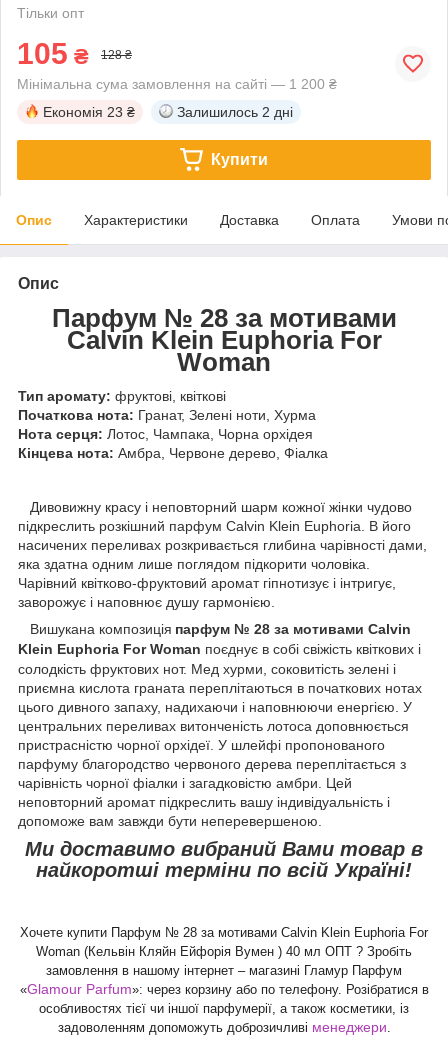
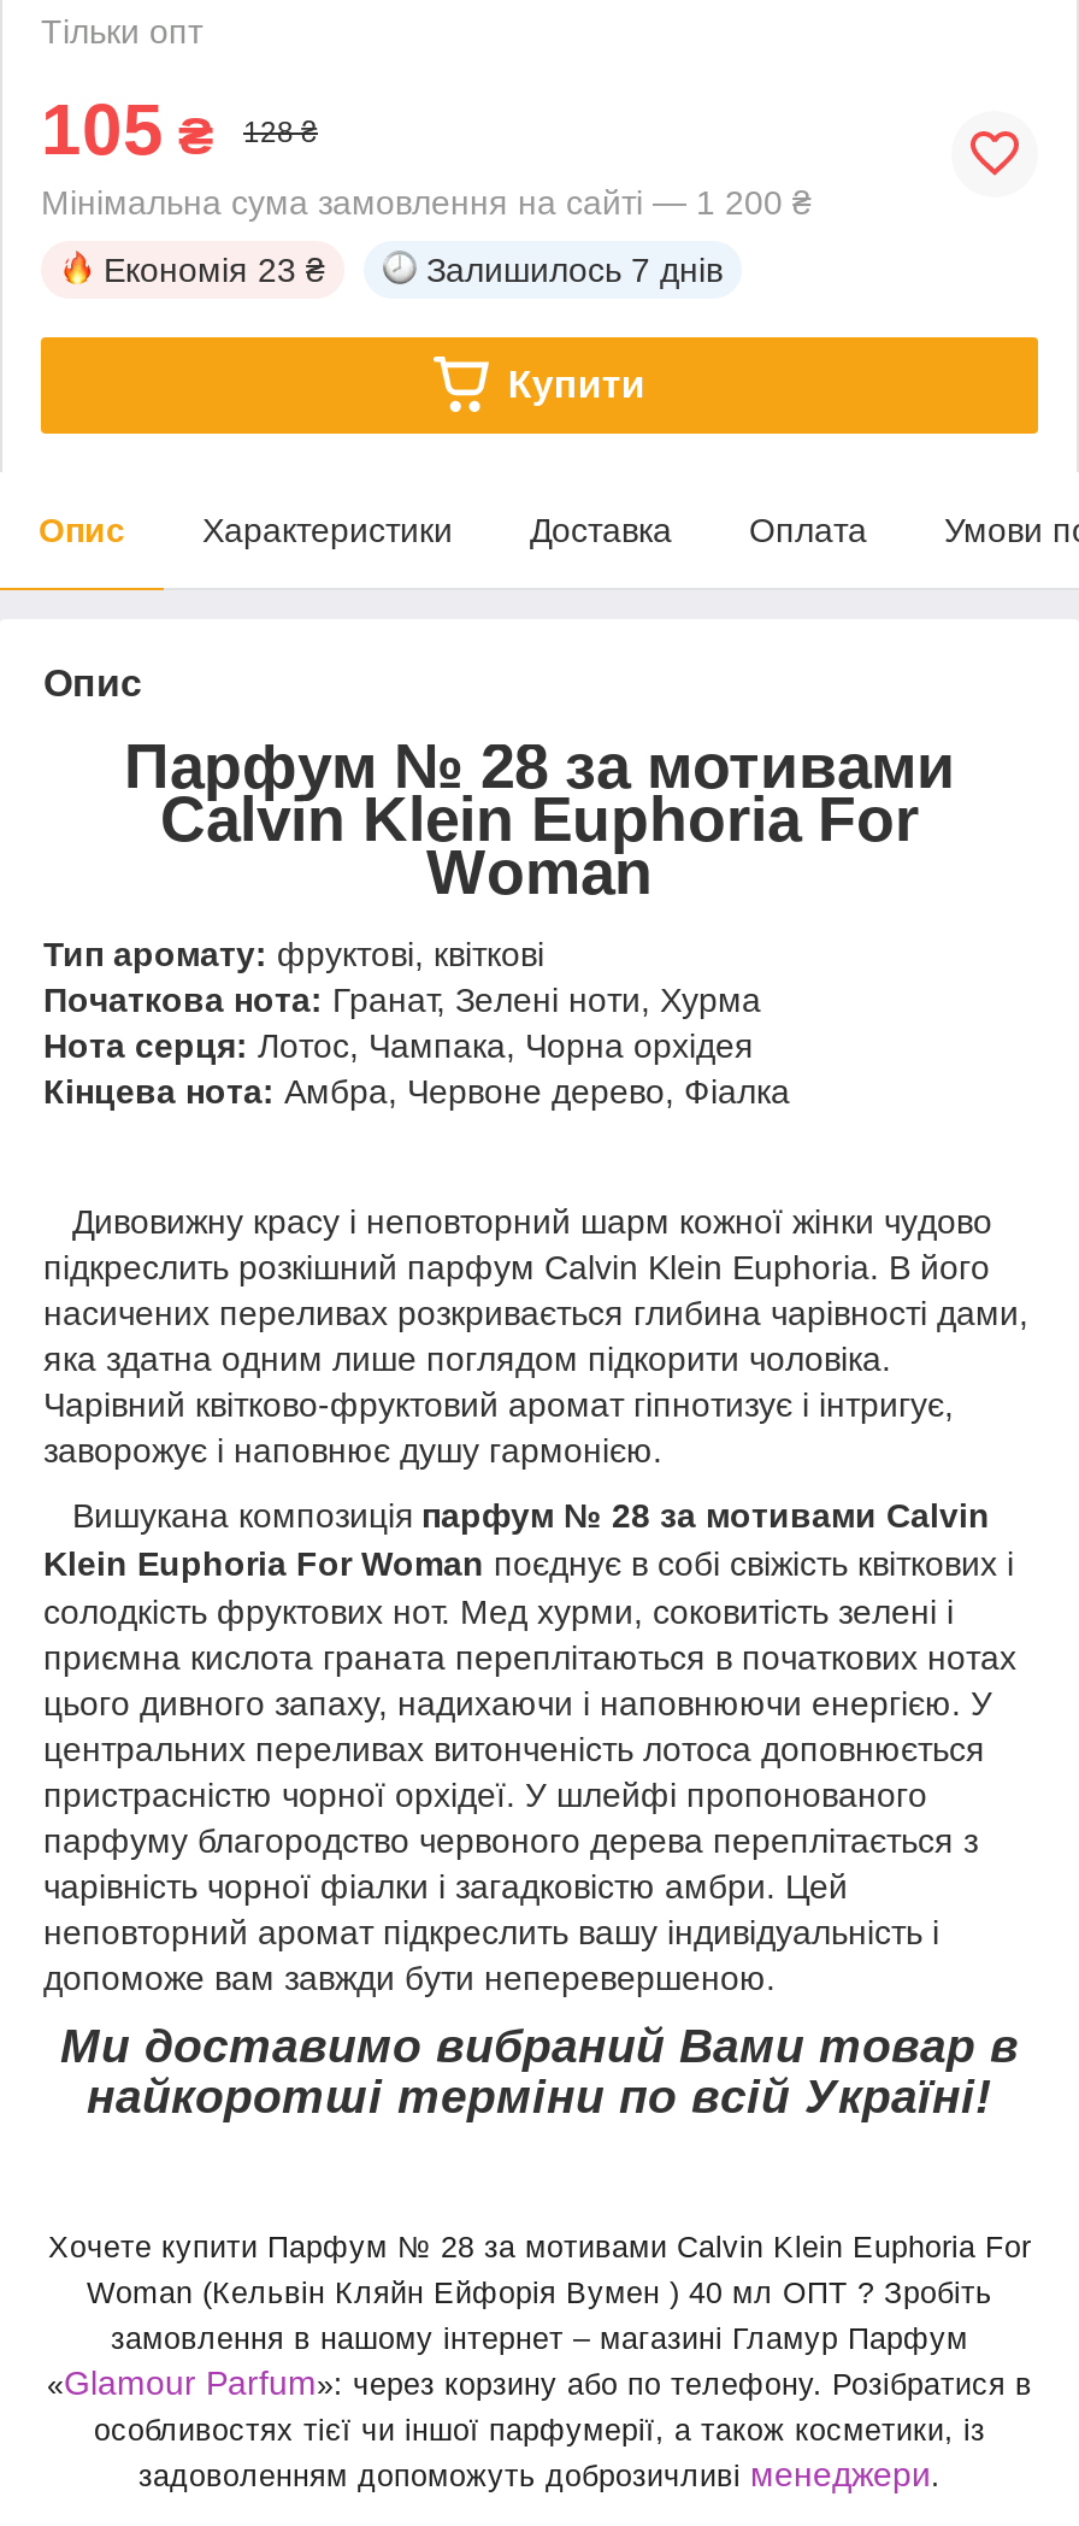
- Залишилось 2 дні
+ Залишилось 7 днів
